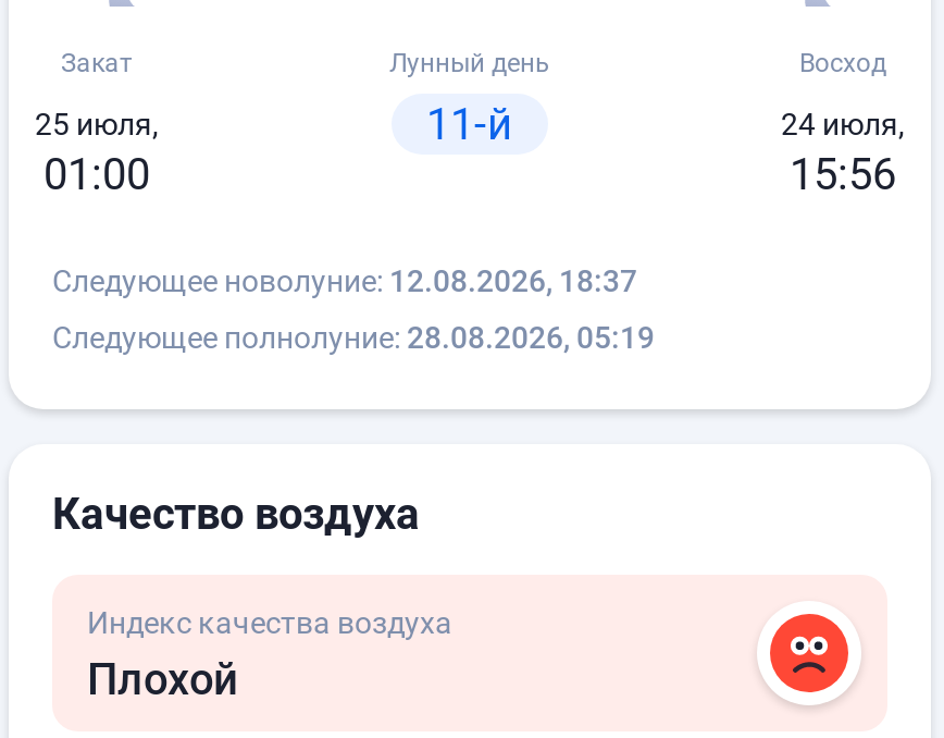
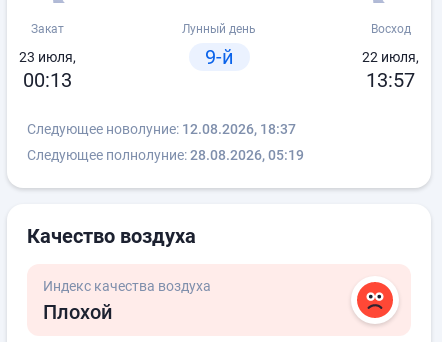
- 25 июля,
+ 23 июля,

- 11-й
+ 9-й

- 24 июля,
+ 22 июля,

- 01:00
+ 00:13

- 15:56
+ 13:57
